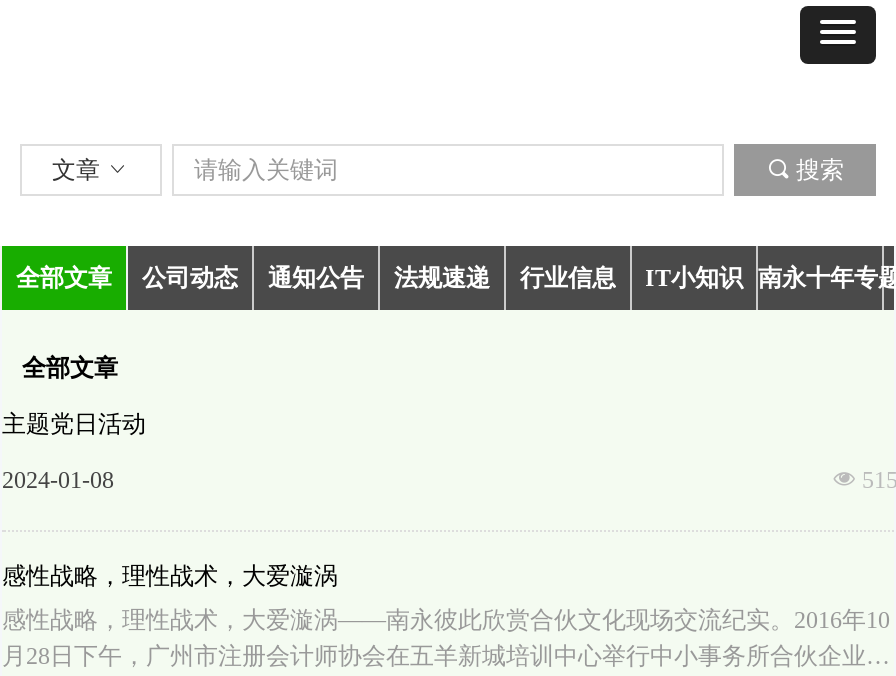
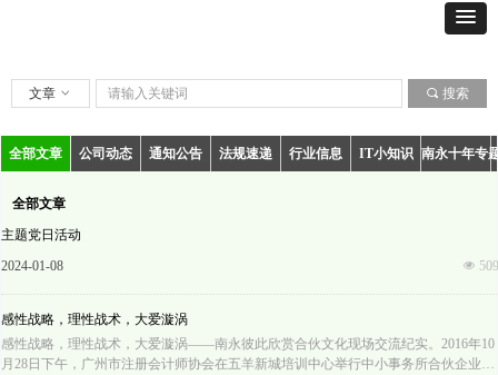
- 넶 515
+ 넶 509
